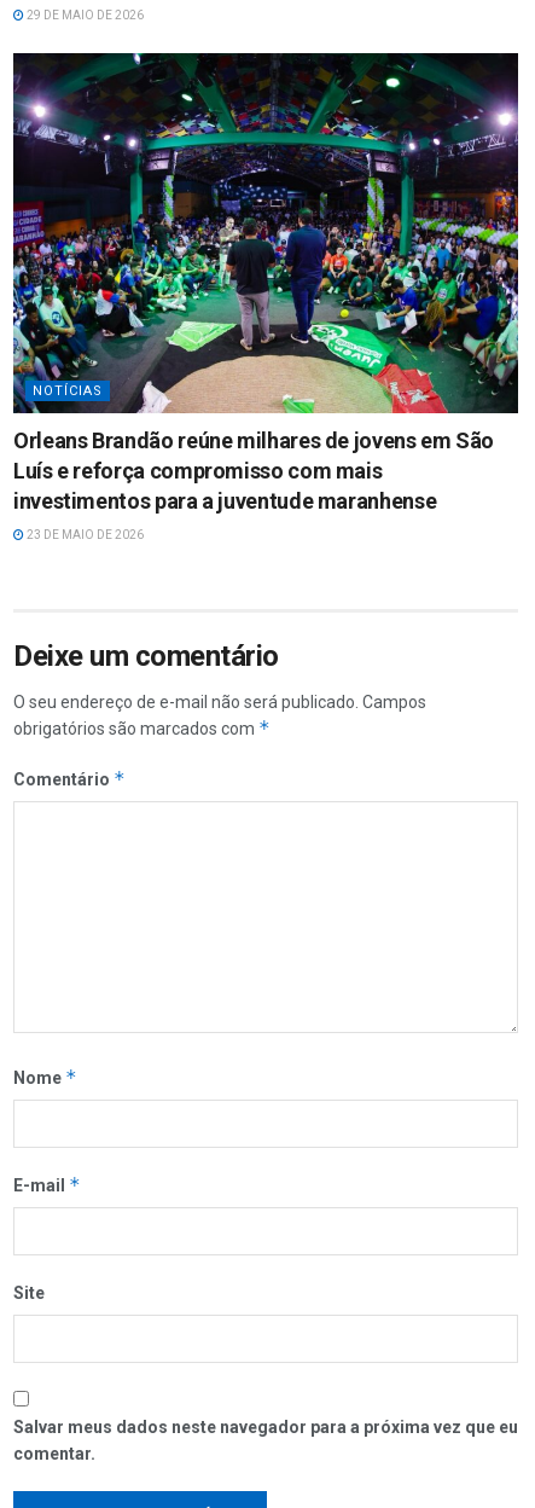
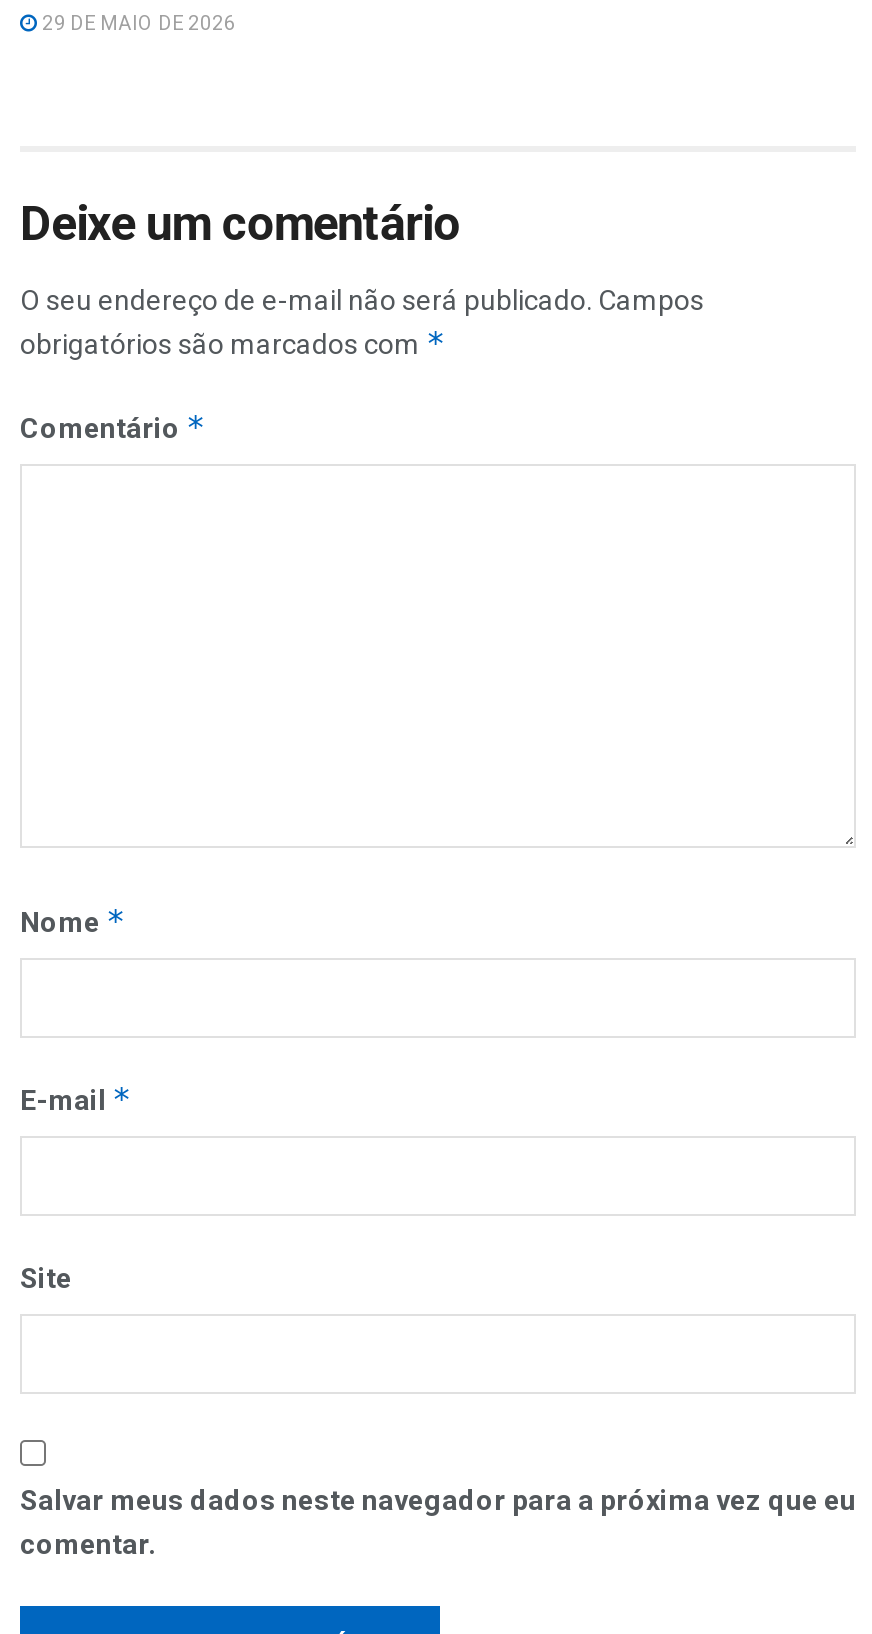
- [image]
- NOTÍCIAS
- Orleans Brandão reúne milhares de jovens em São
- Luís e reforça compromisso com mais
- investimentos para a juventude maranhense
- 23 DE MAIO DE 2026
